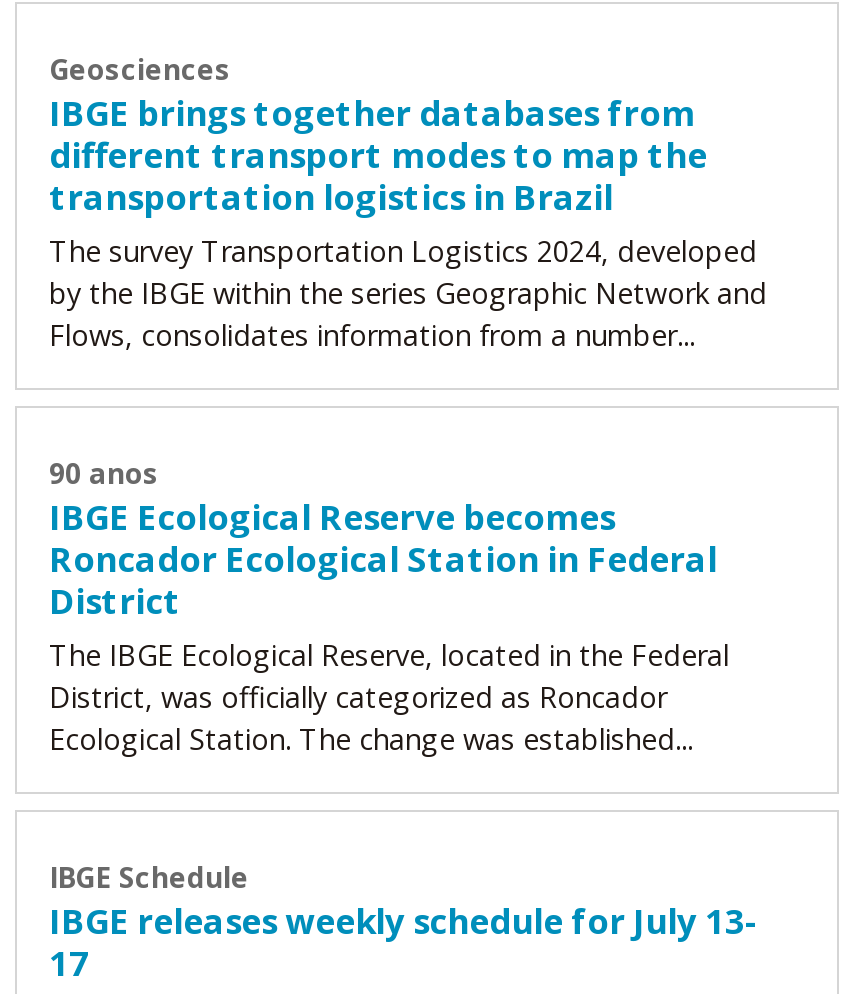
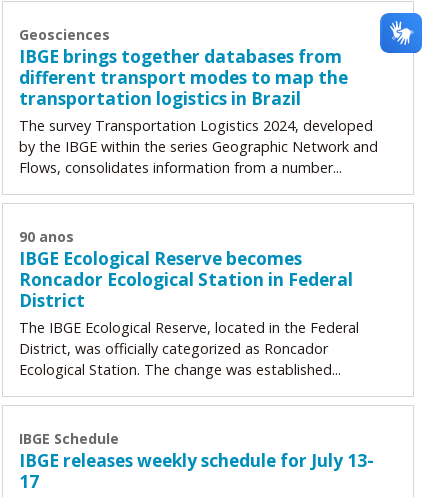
+ [image]
